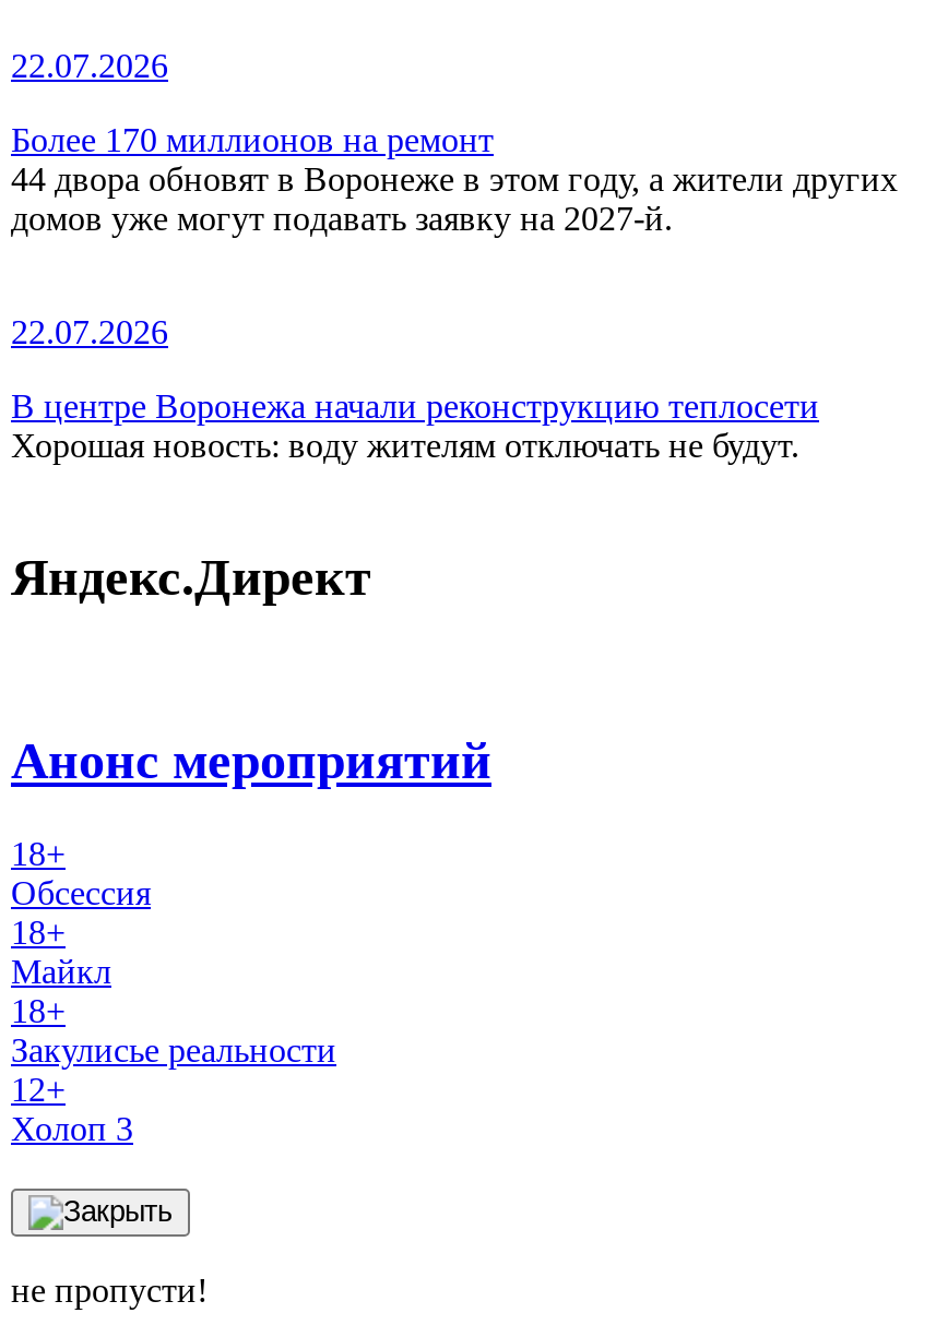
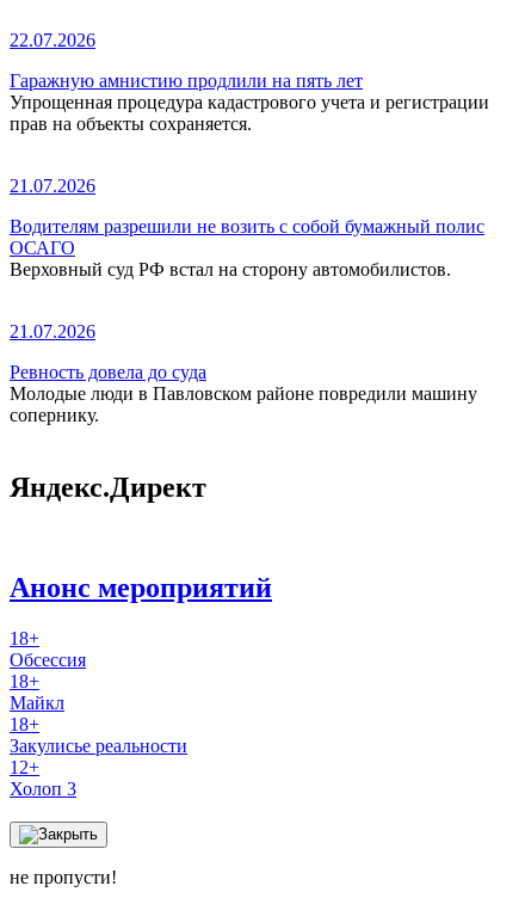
- Более 170 миллионов на ремонт
- 44 двора обновят в Воронеже в этом году, а жители других
- домов уже могут подавать заявку на 2027-й.
- 22.07.2026
- В центре Воронежа начали реконструкцию теплосети
- Хорошая новость: воду жителям отключать не будут.
+ Гаражную амнистию продлили на пять лет
+ Упрощенная процедура кадастрового учета и регистрации
+ прав на объекты сохраняется.
+ 21.07.2026
+ Водителям разрешили не возить с собой бумажный полис
+ ОСАГО
+ Верховный суд РФ встал на сторону автомобилистов.
+ 21.07.2026
+ Ревность довела до суда
+ Молодые люди в Павловском районе повредили машину
+ сопернику.
